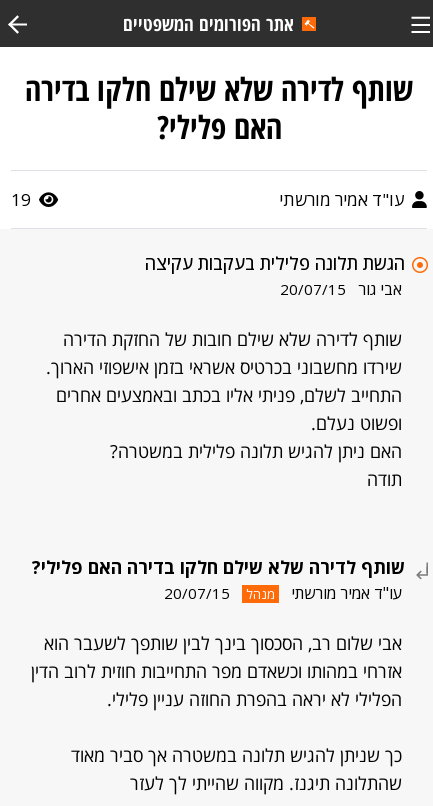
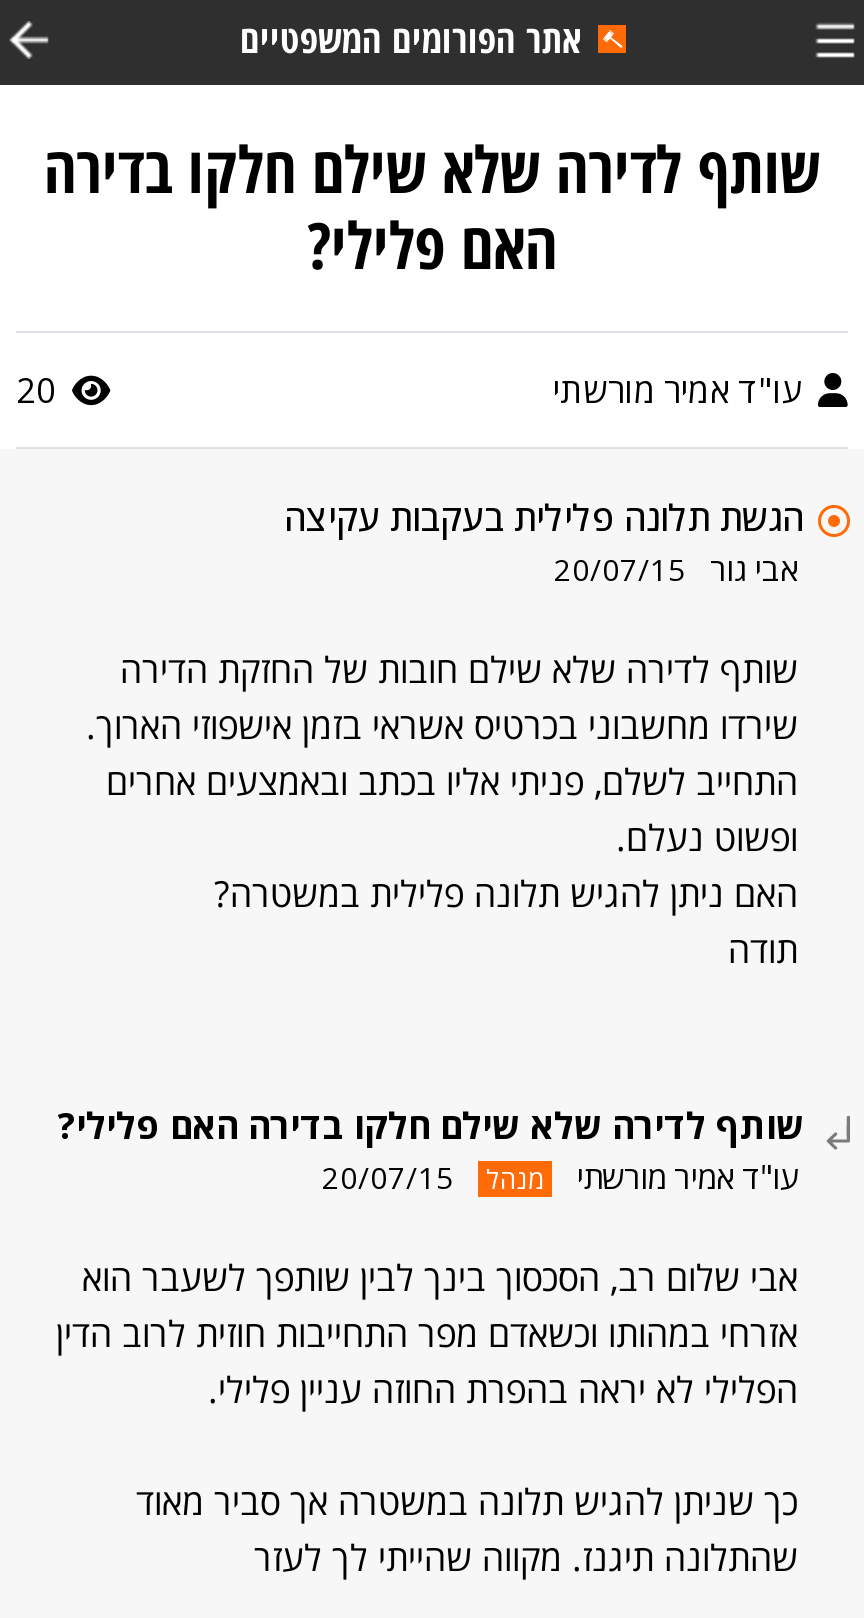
- 19
+ 20
